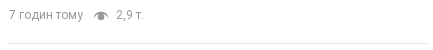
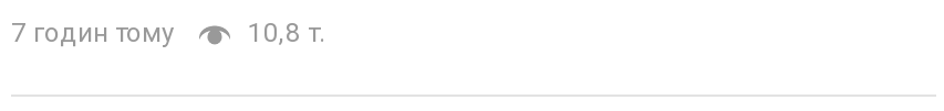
- 2,9 т.
+ 10,8 т.
